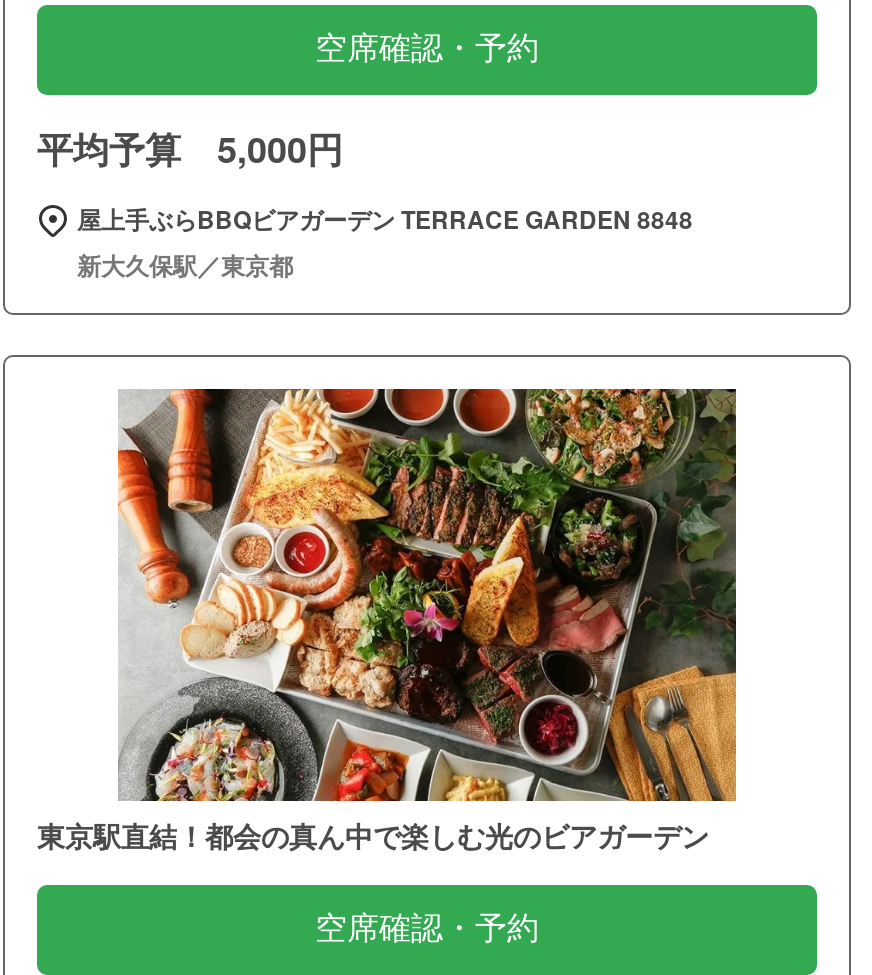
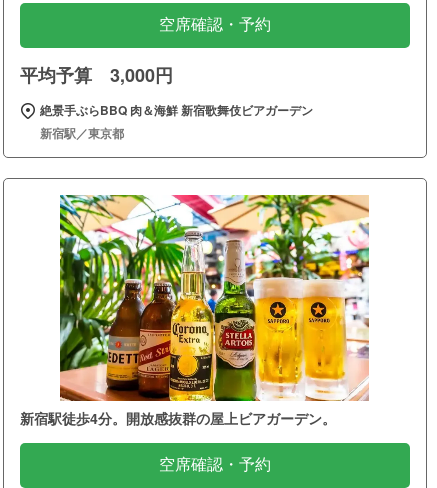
- 平均予算 5,000円
+ 平均予算 3,000円

- 屋上手ぶらBBQビアガーデン TERRACE GARDEN 8848
- 新大久保駅／東京都
+ 絶景手ぶらBBQ 肉＆海鮮 新宿歌舞伎ビアガーデン
+ 新宿駅／東京都

- [image]
- 東京駅直結！都会の真ん中で楽しむ光のビアガーデン
+ [image]
+ 新宿駅徒歩4分。開放感抜群の屋上ビアガーデン。
